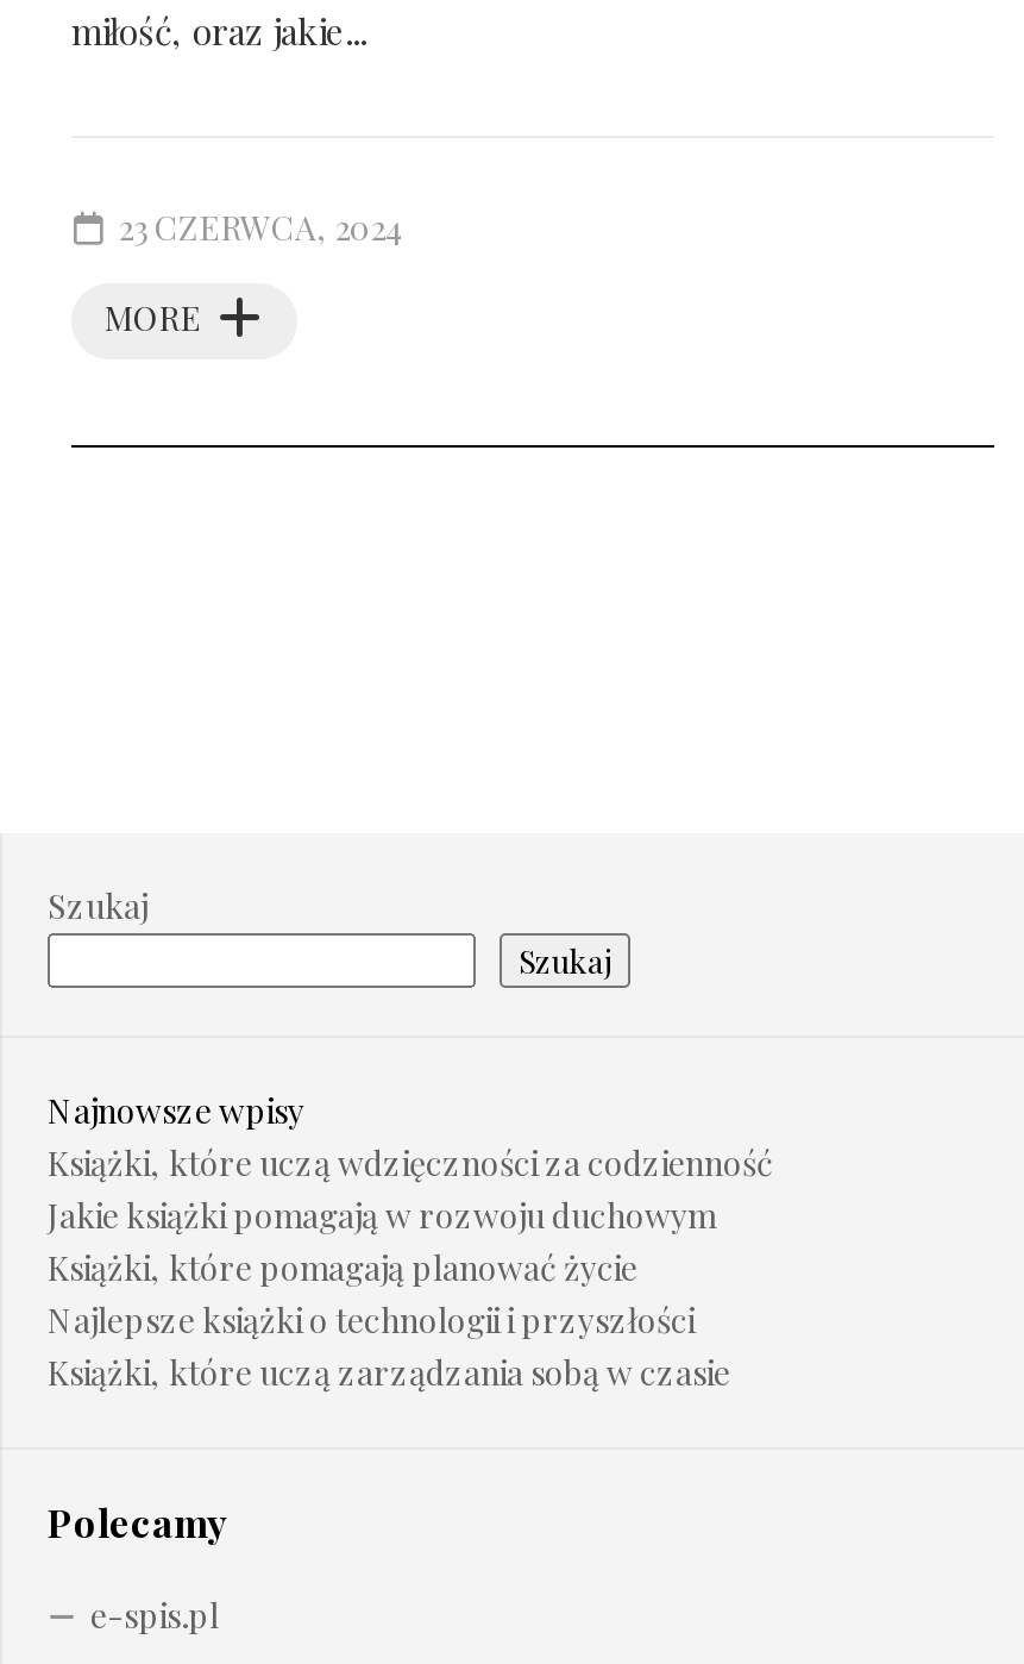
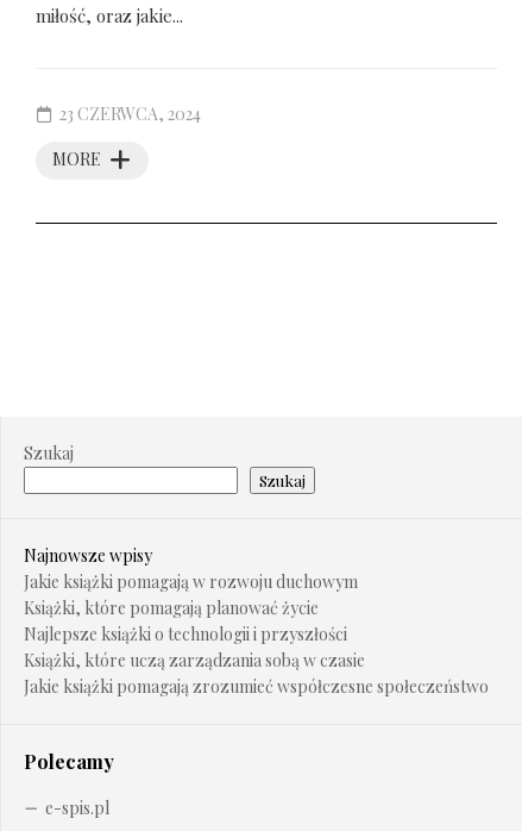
- Książki, które uczą wdzięczności za codzienność

moved up: Jakie książki pomagają w rozwoju duchowym | Książki, które pomagają planować życie | Najlepsze książki o technologii i przyszłości | Książki, które uczą zarządzania sobą w czasie

+ Jakie książki pomagają zrozumieć współczesne społeczeństwo
